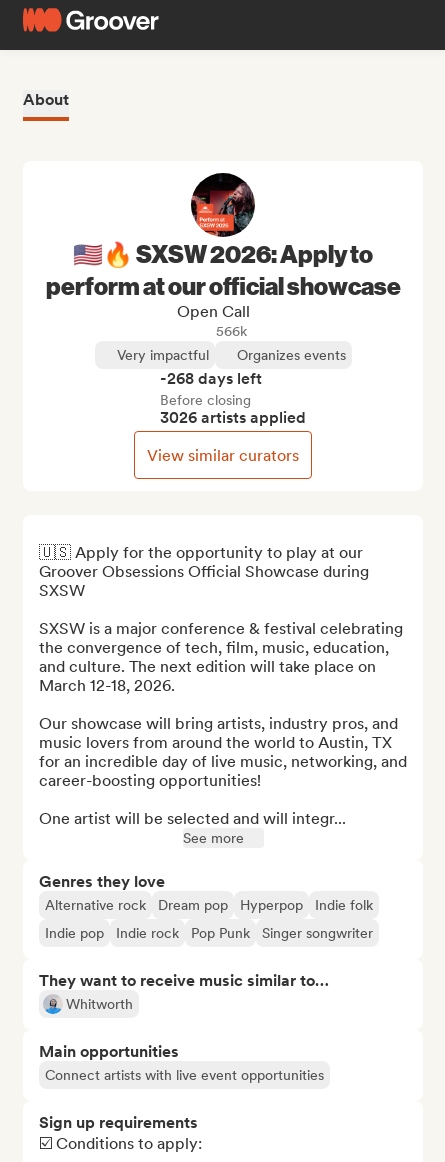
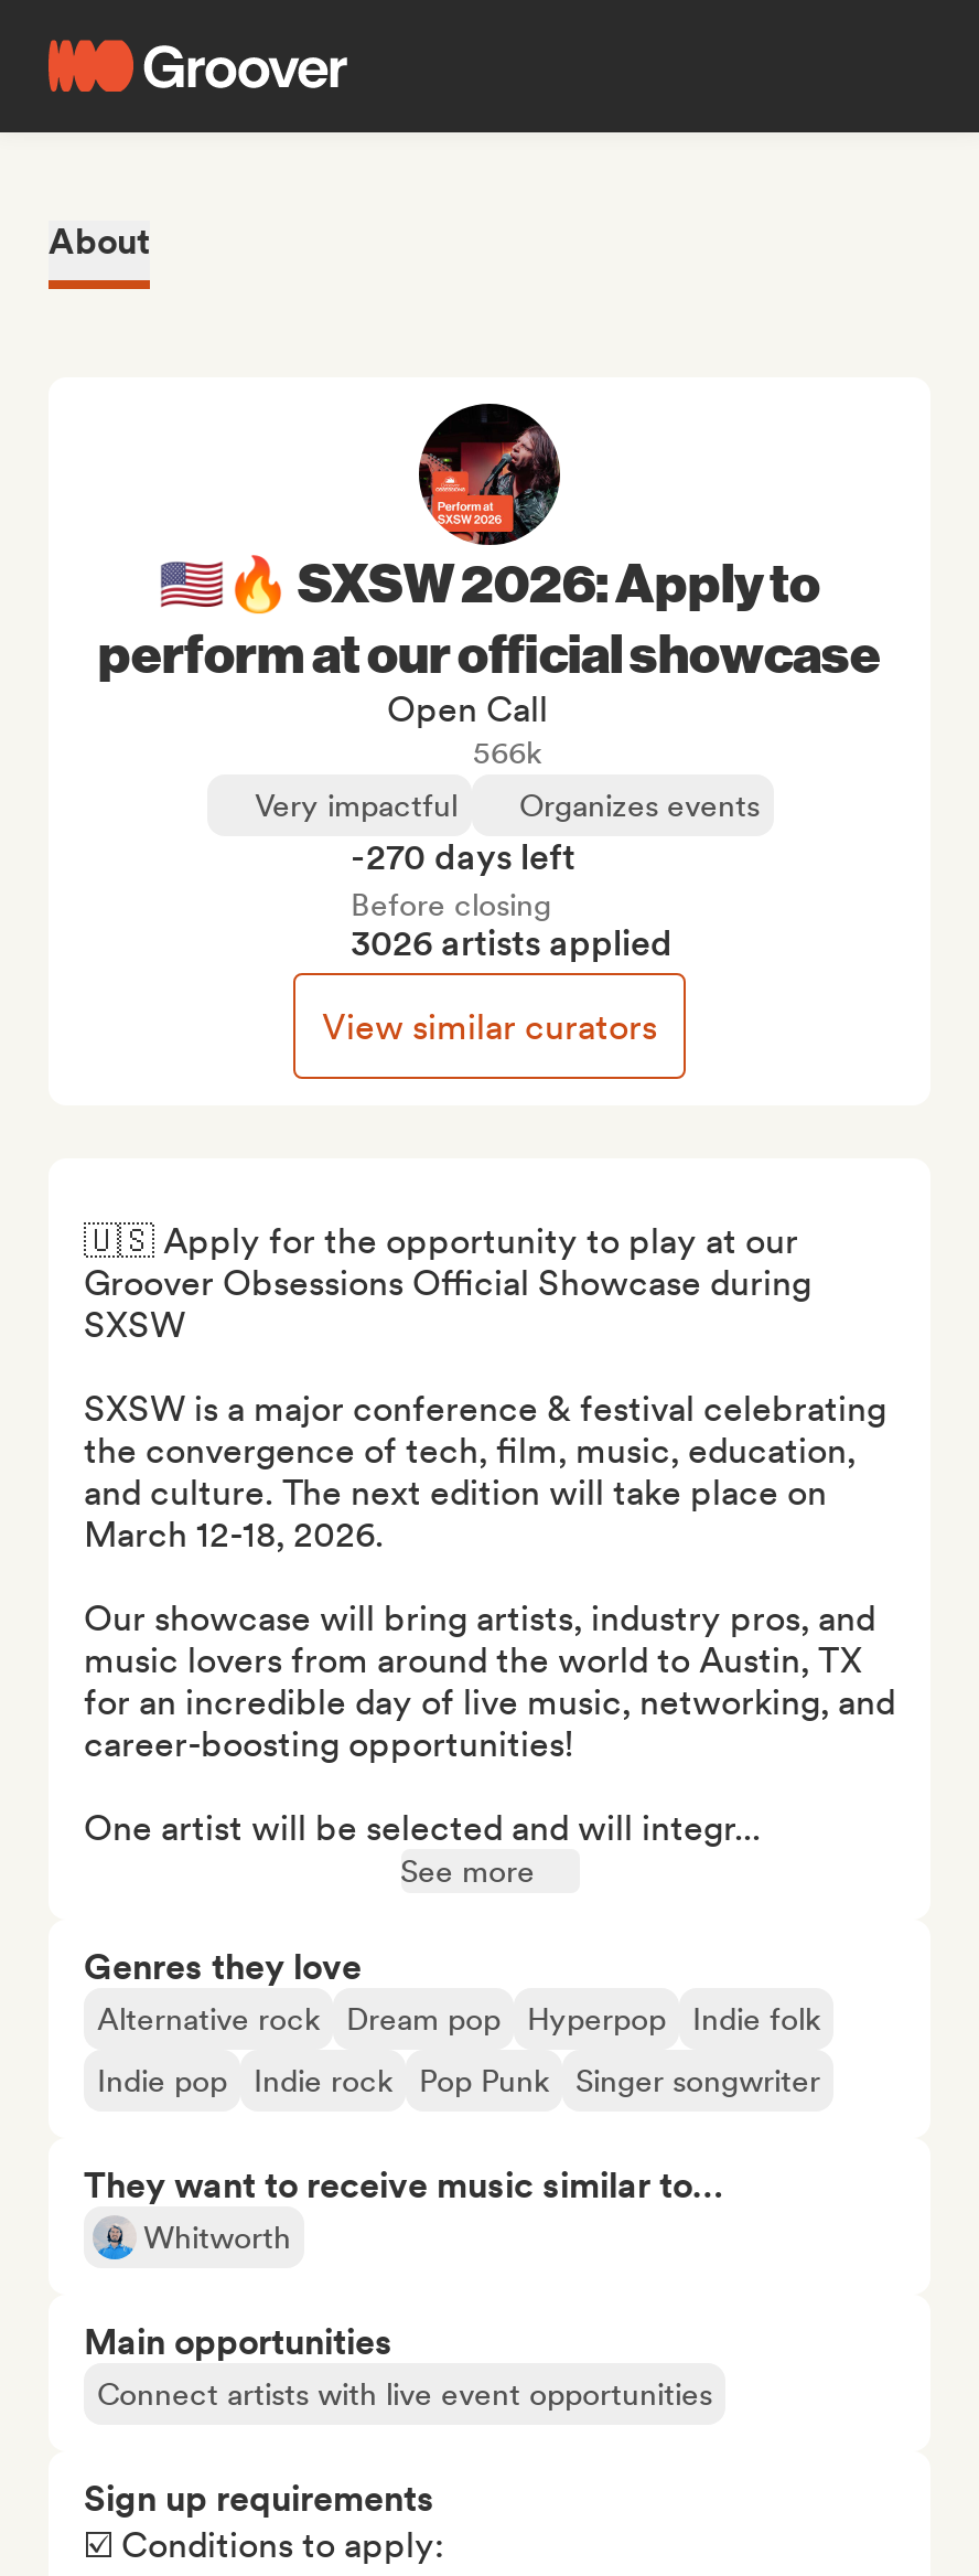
- -268 days left
+ -270 days left
